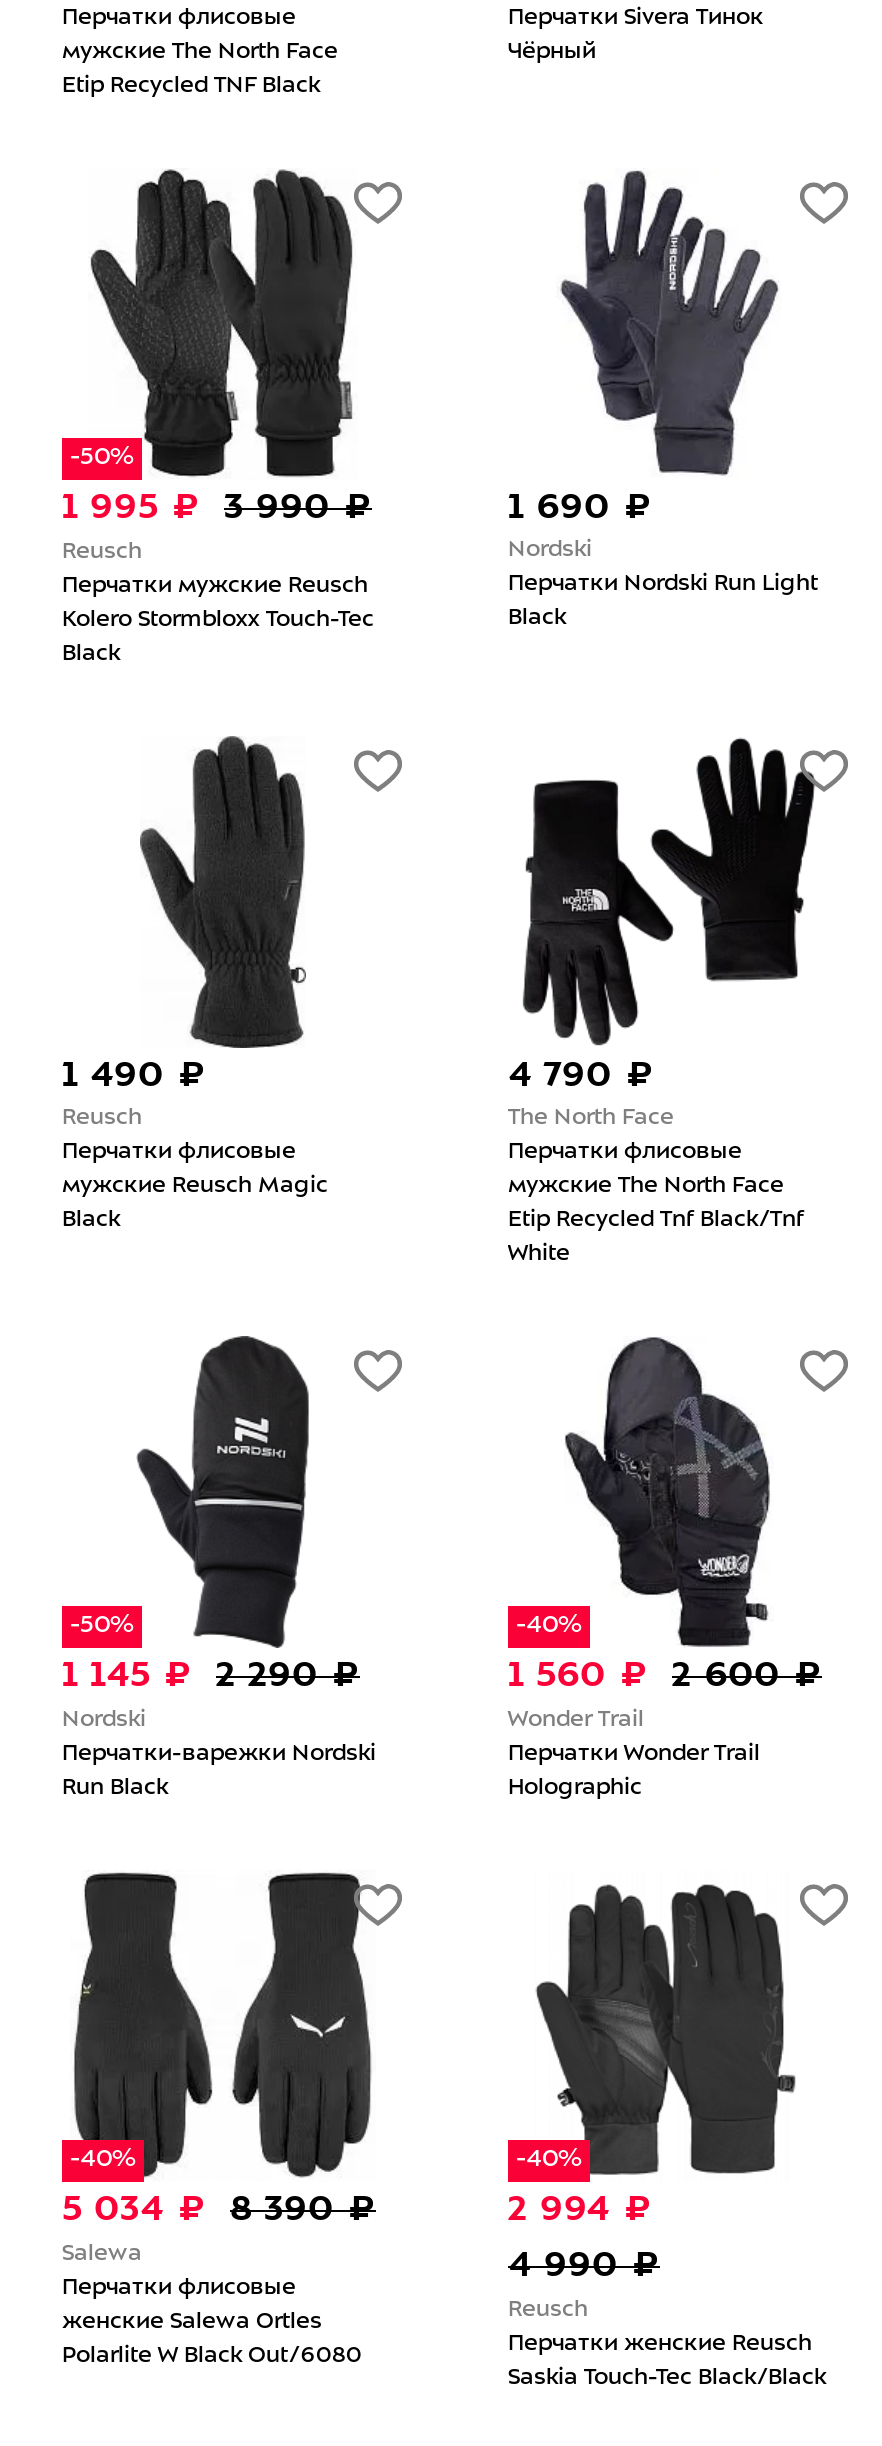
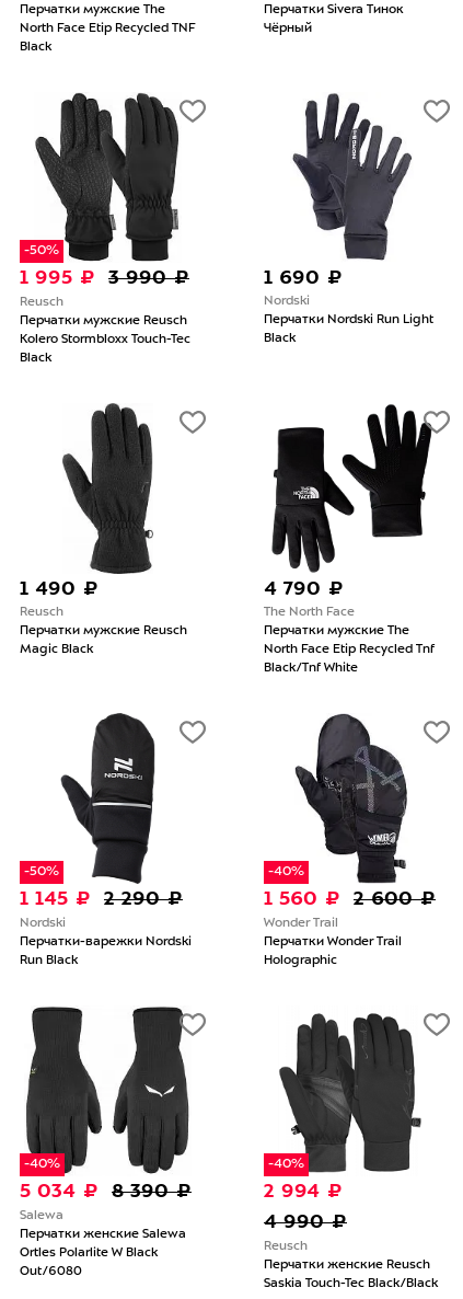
- Перчатки флисовые
+ Перчатки мужские The

- мужские The North Face
+ North Face Etip Recycled TNF

- Etip Recycled TNF Black
+ Black

- Перчатки флисовые
- мужские Reusch Magic
- Black
+ Перчатки мужские Reusch
+ Magic Black

- Перчатки флисовые
- мужские The North Face
- Etip Recycled Tnf Black/Tnf
- White
+ Перчатки мужские The
+ North Face Etip Recycled Tnf
+ Black/Tnf White

- Перчатки флисовые
+ Перчатки женские Salewa

- женские Salewa Ortles
+ Ortles Polarlite W Black

- Polarlite W Black Out/6080
+ Out/6080
